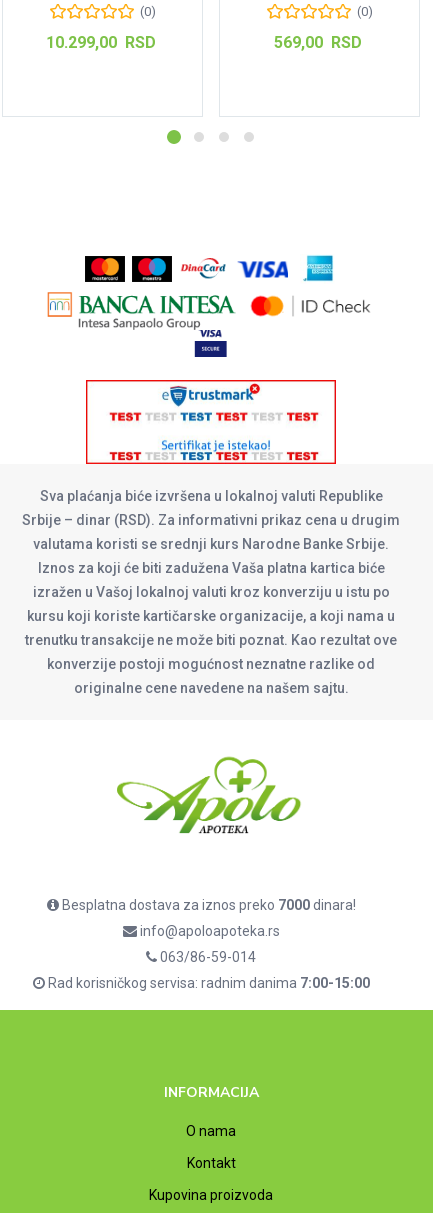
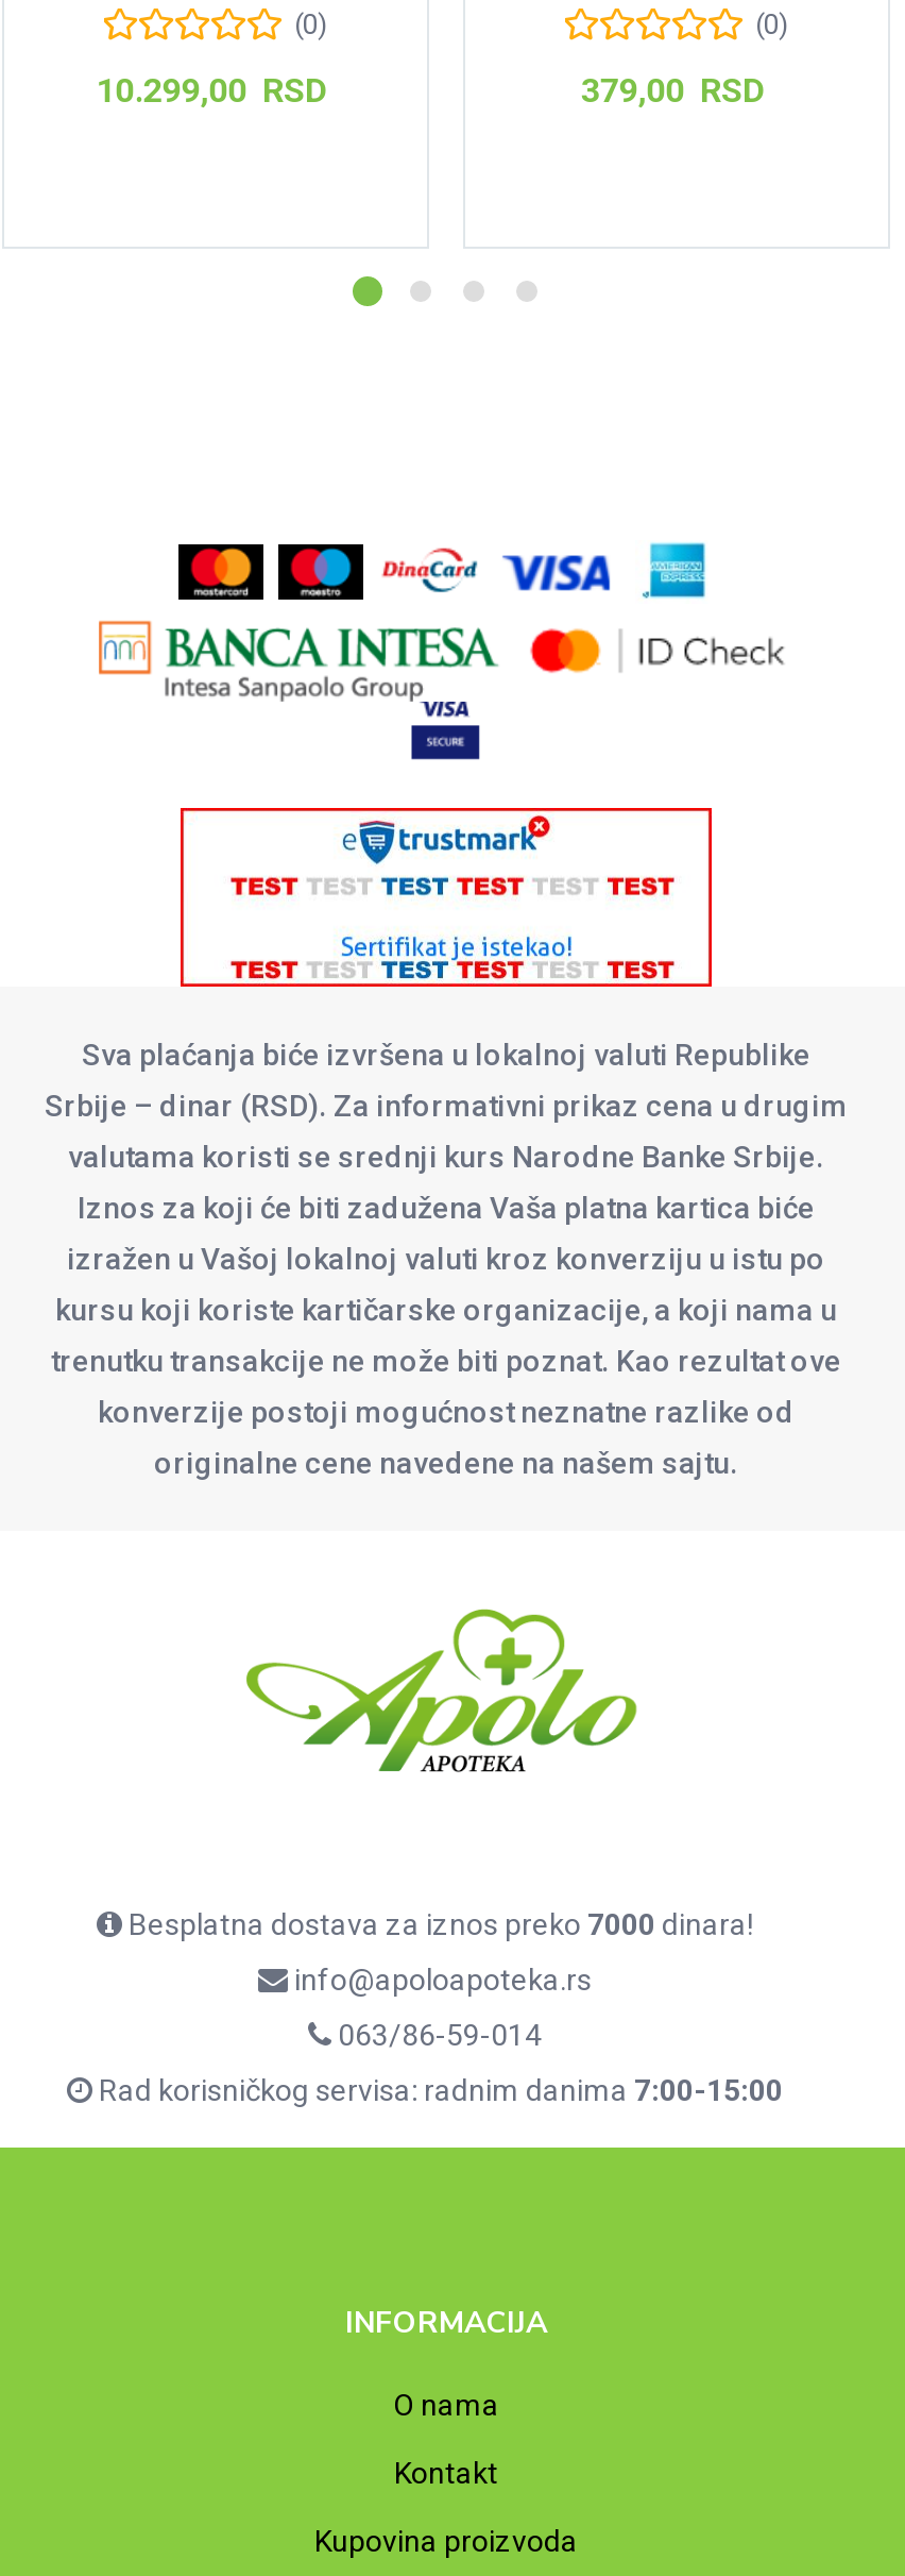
- 569,00 RSD
+ 379,00 RSD
